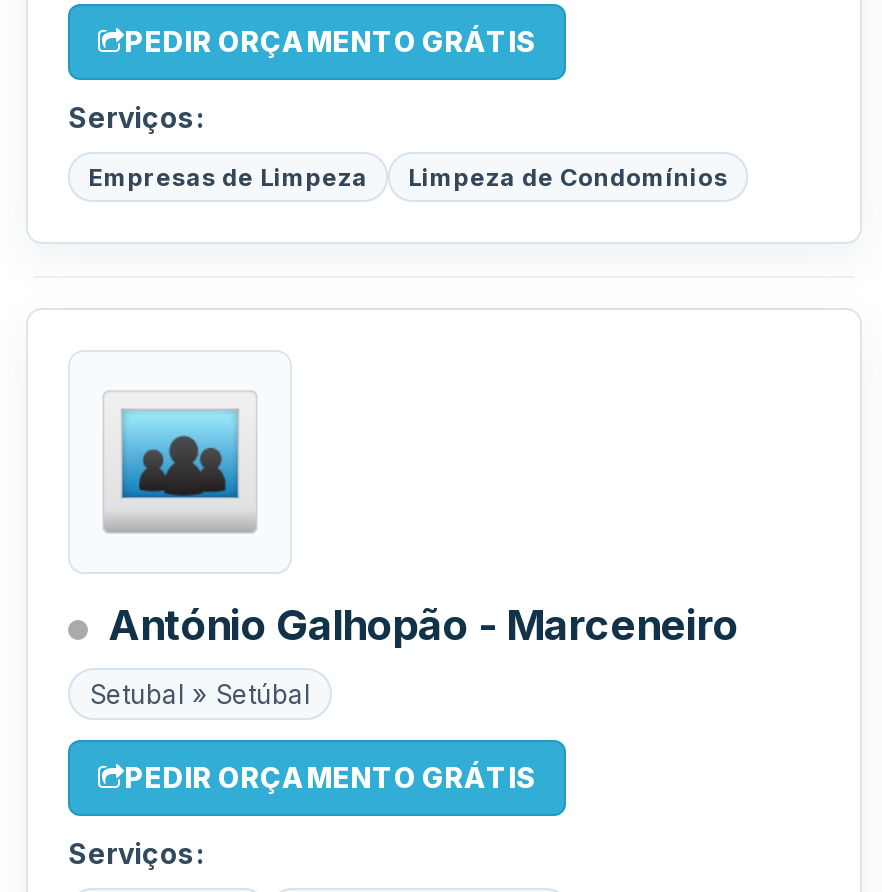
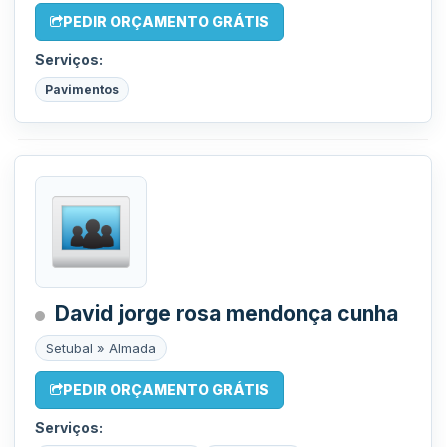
- Empresas de Limpeza
- Limpeza de Condomínios
+ Pavimentos

- António Galhopão - Marceneiro
+ David jorge rosa mendonça cunha

- Setubal » Setúbal
+ Setubal » Almada
